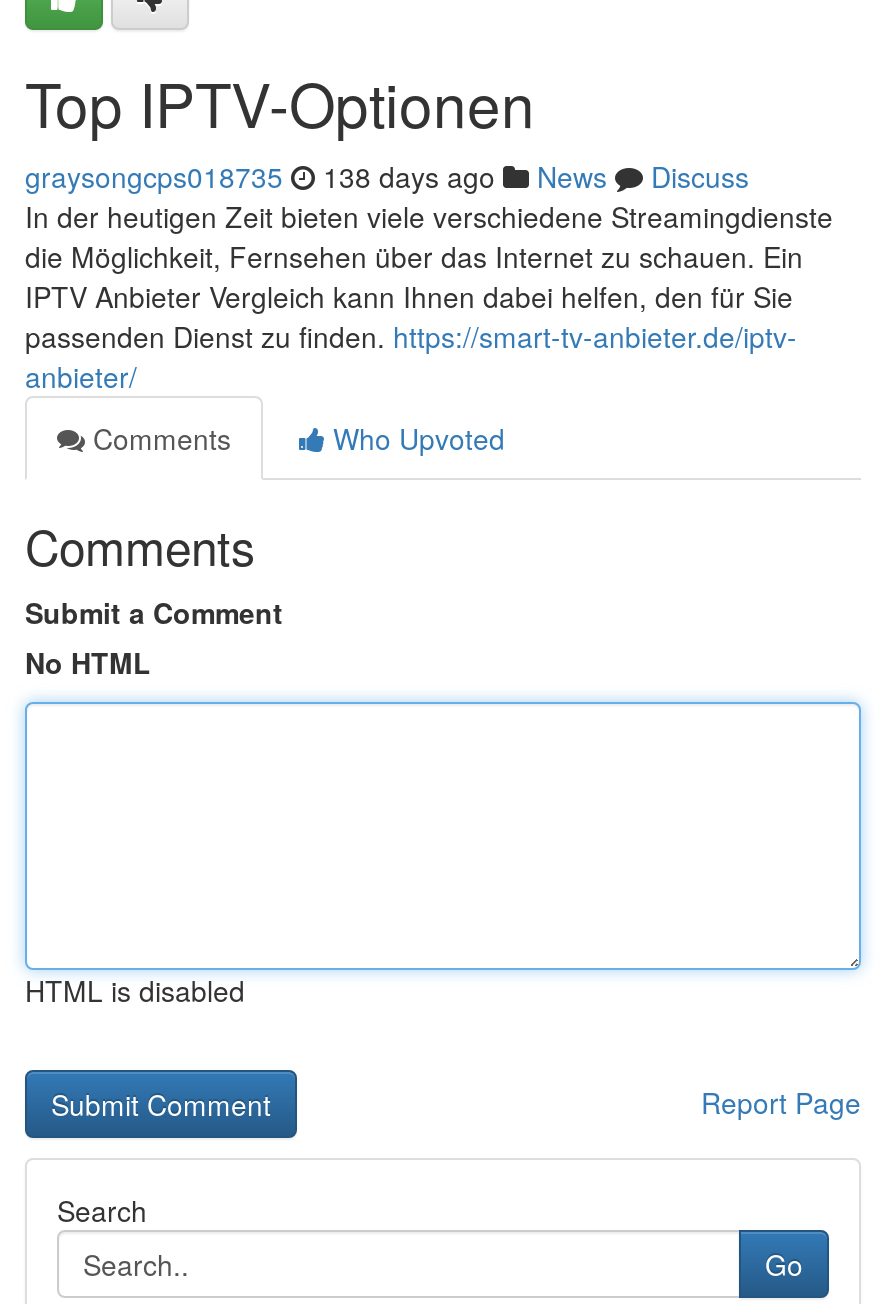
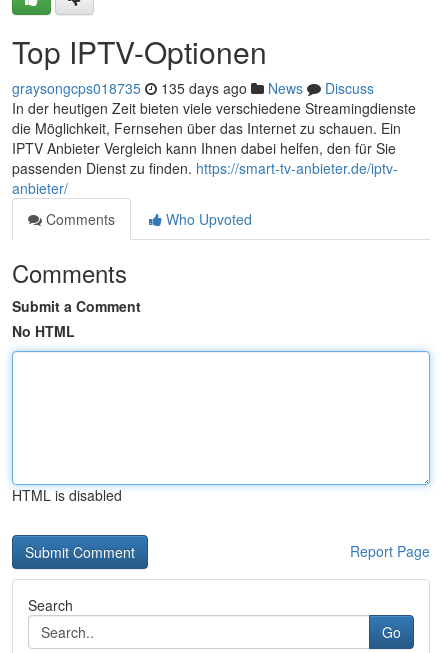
- graysongcps018735 138 days ago News Discuss
+ graysongcps018735 135 days ago News Discuss
